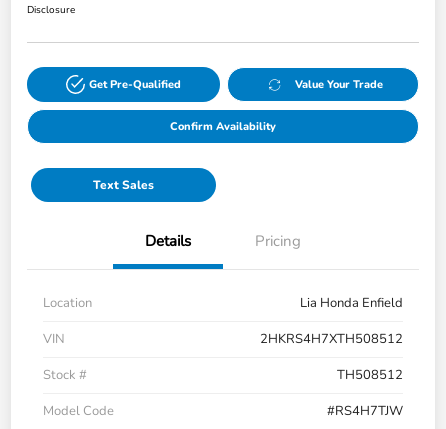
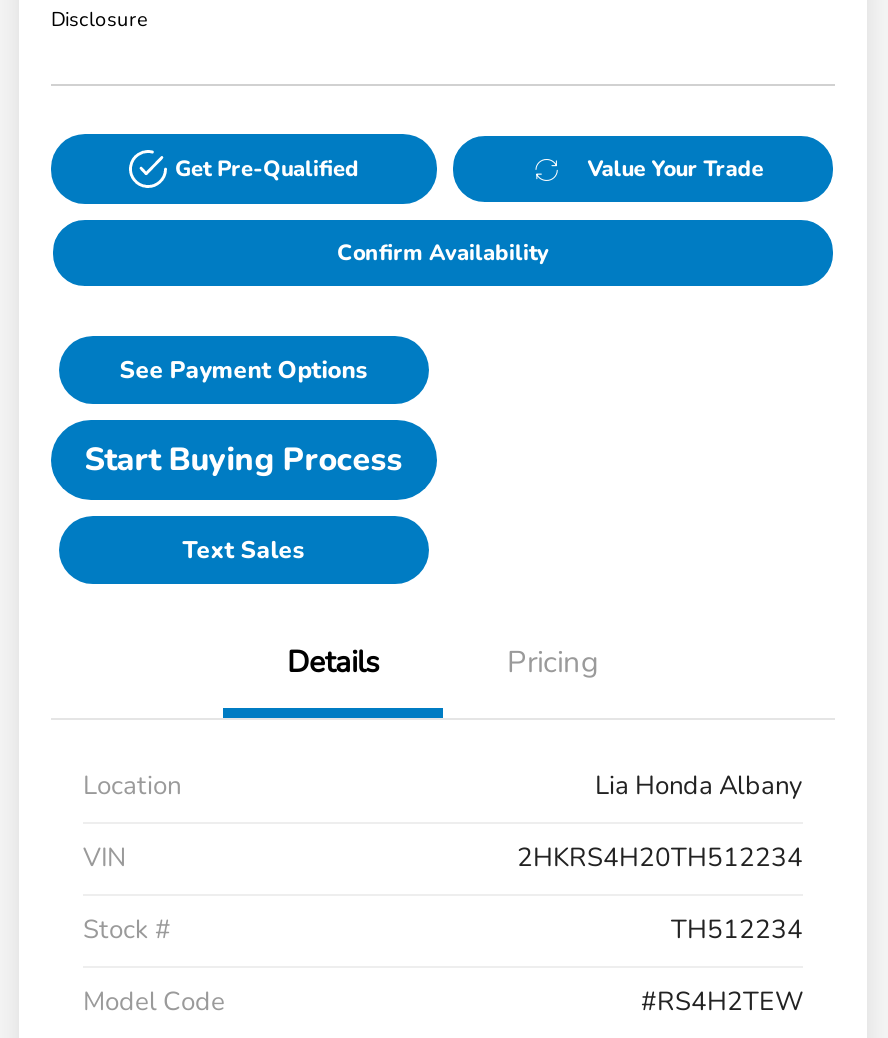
+ See Payment Options
+ Start Buying Process

- Lia Honda Enfield
+ Lia Honda Albany

- 2HKRS4H7XTH508512
+ 2HKRS4H20TH512234

- TH508512
+ TH512234

- #RS4H7TJW
+ #RS4H2TEW
